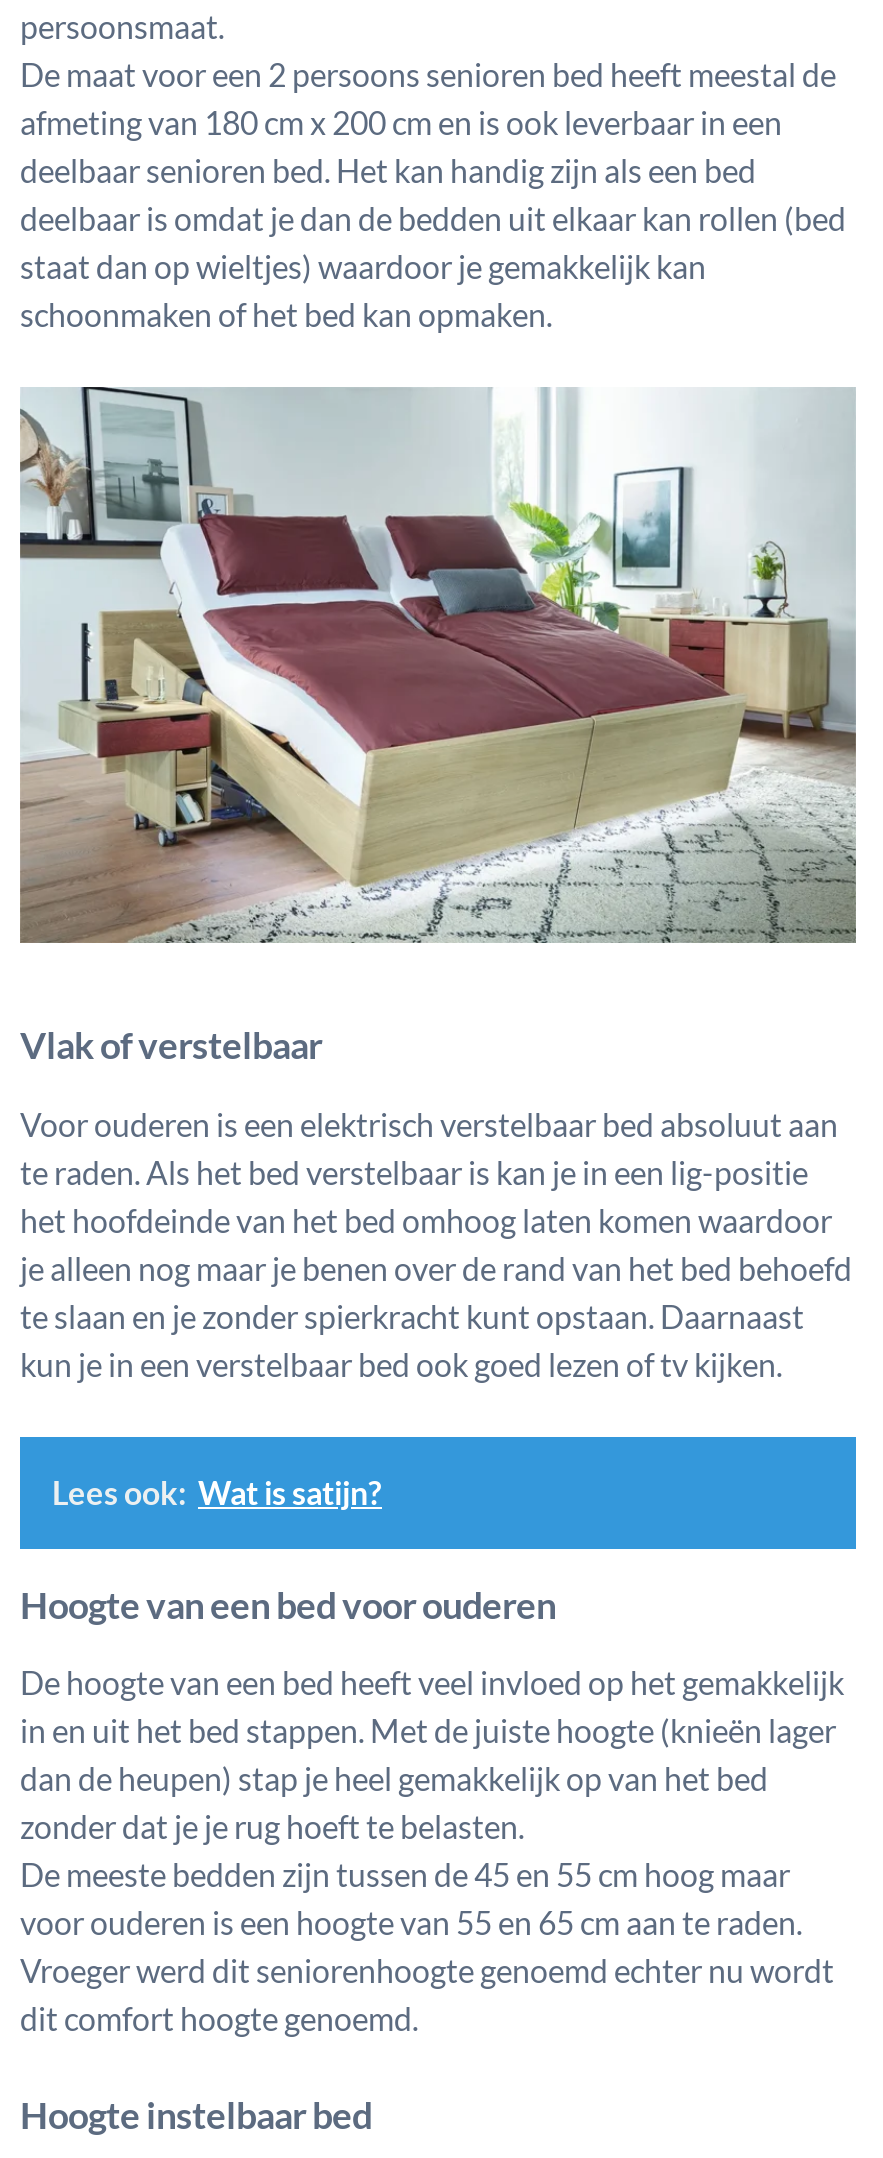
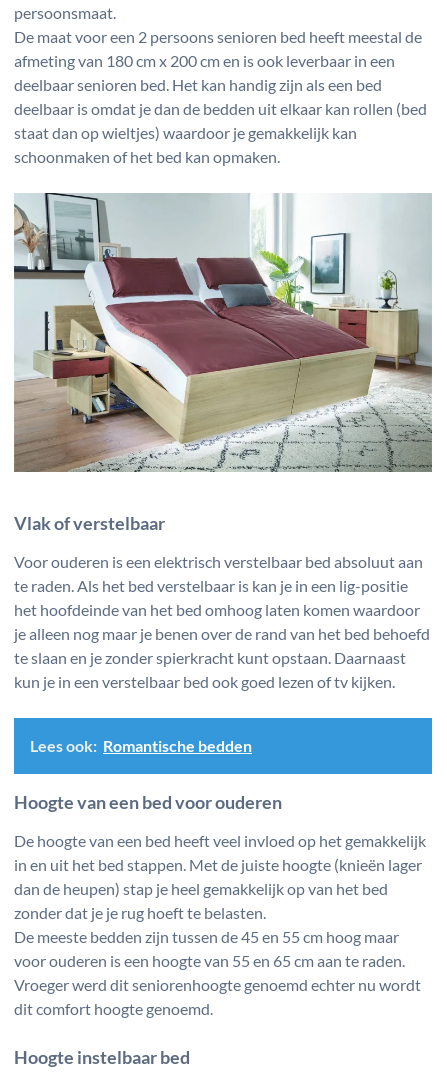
- Lees ook: Wat is satijn?
+ Lees ook: Romantische bedden
